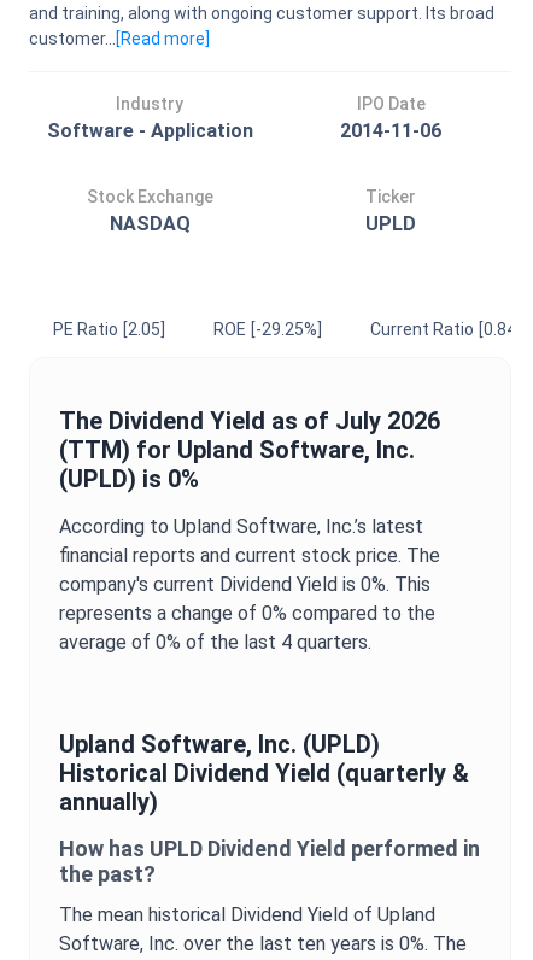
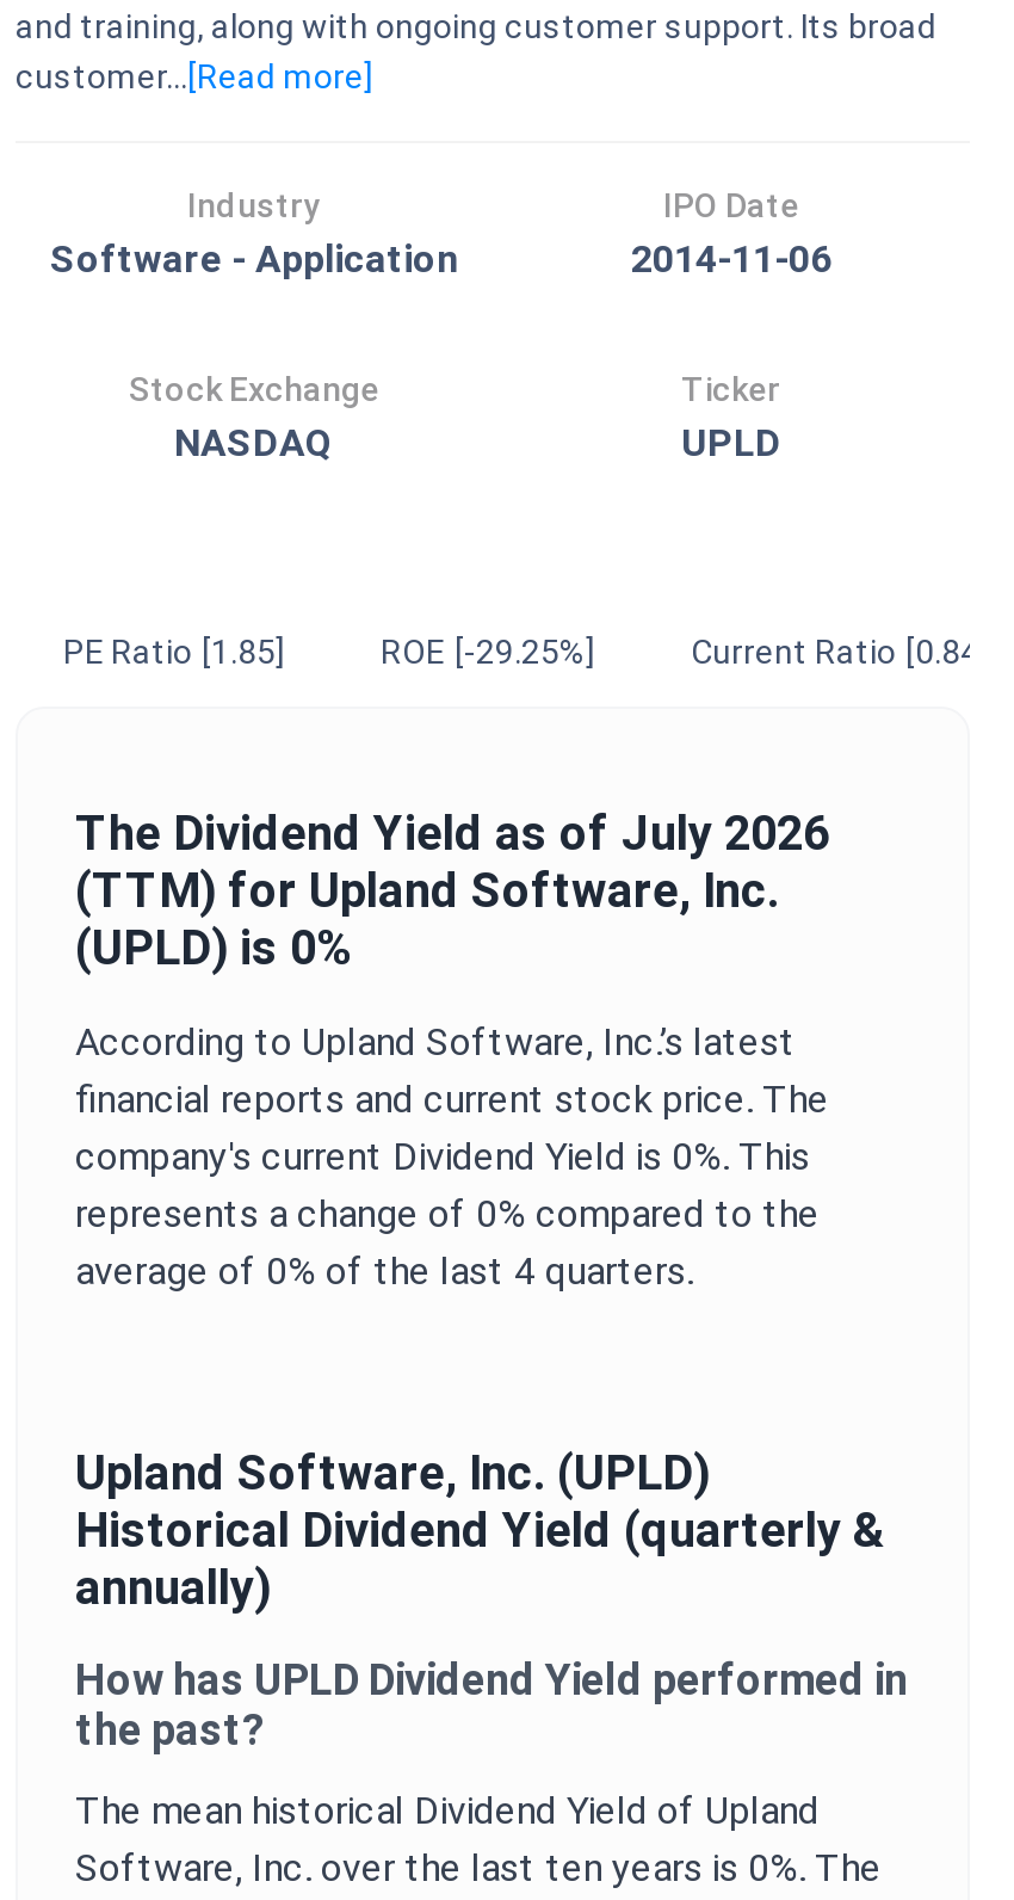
- PE Ratio [2.05]
+ PE Ratio [1.85]
